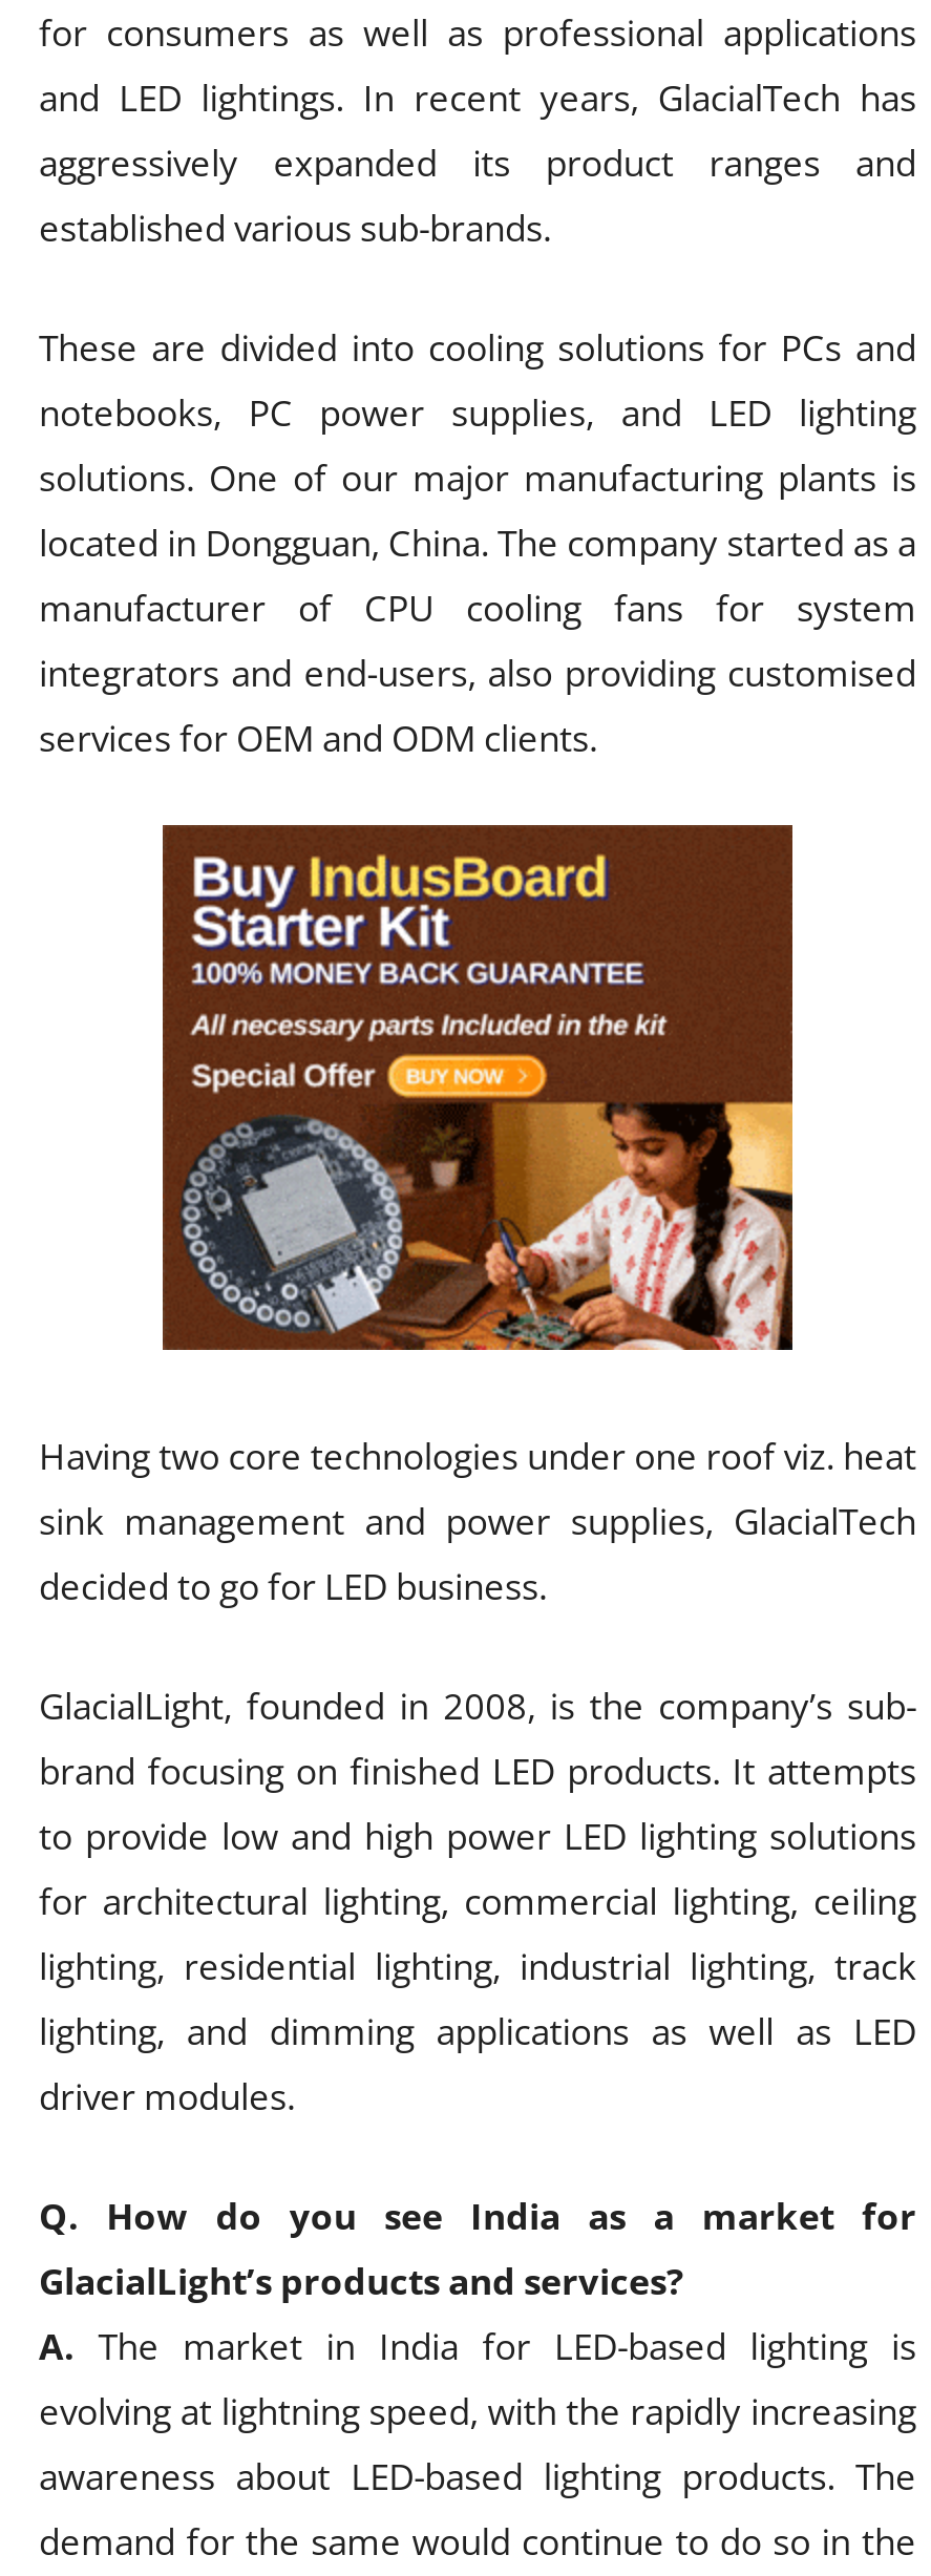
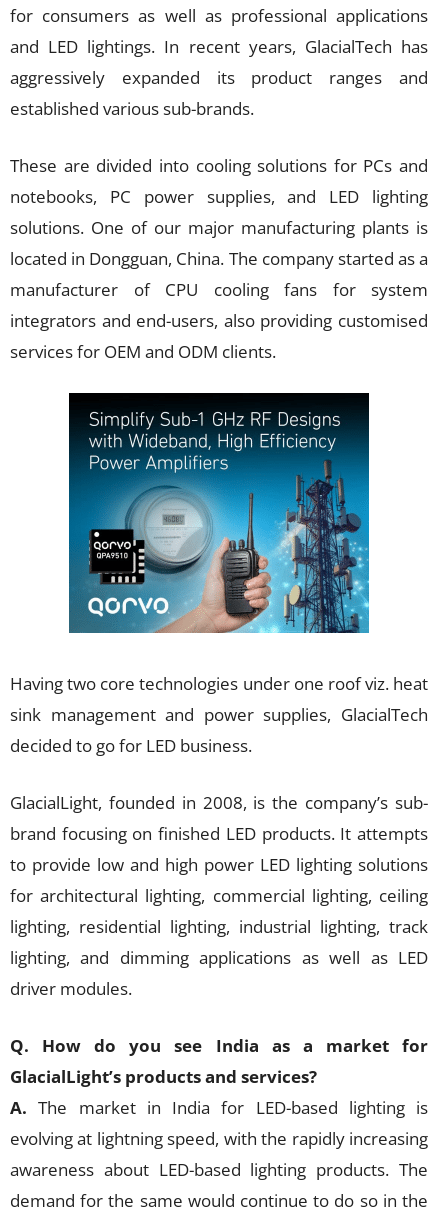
- [image]
+ [image]
